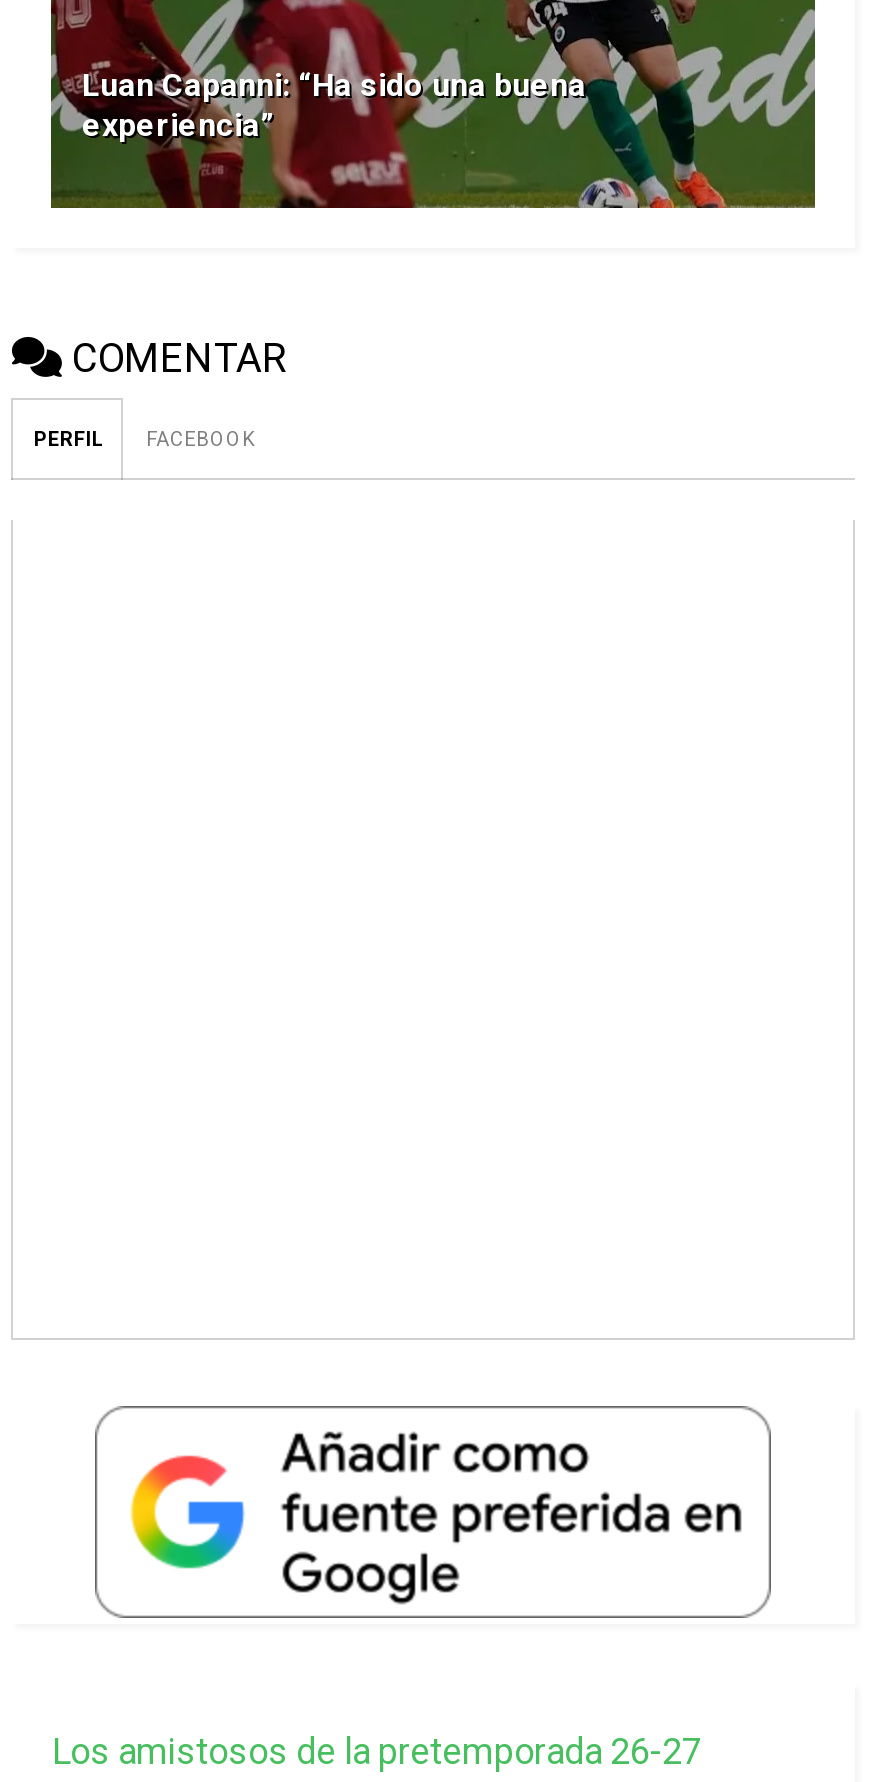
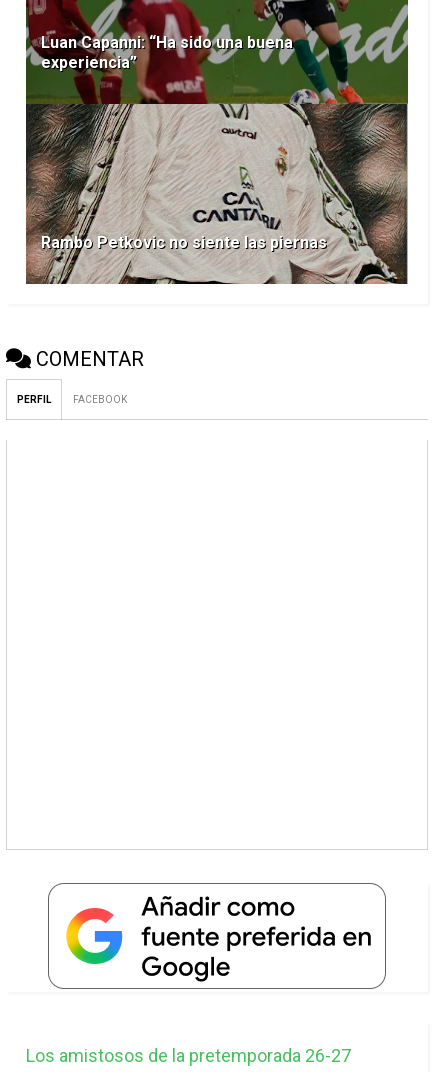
+ [image]
+ Rambo Petkovic no siente las piernas
